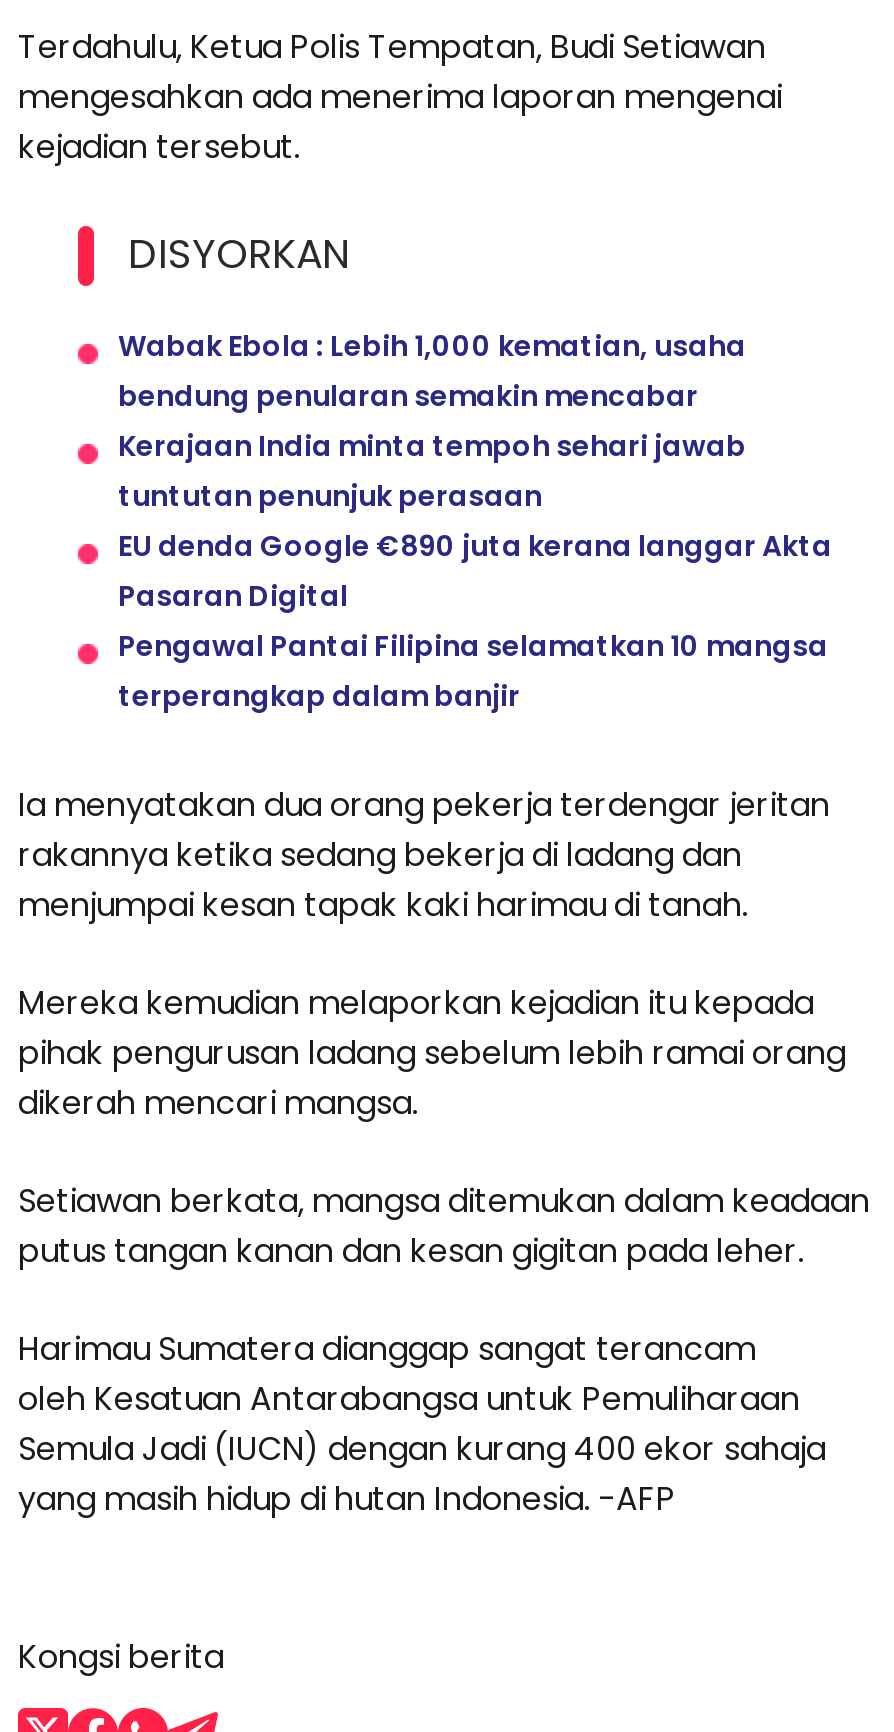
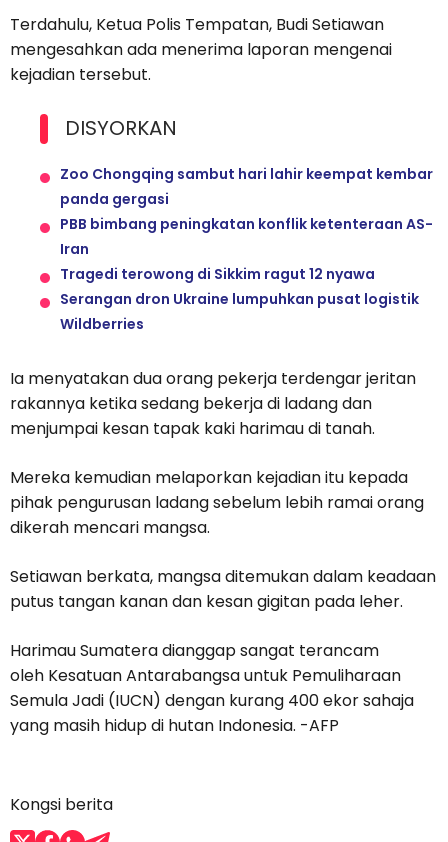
- Wabak Ebola : Lebih 1,000 kematian, usaha
- bendung penularan semakin mencabar
- Kerajaan India minta tempoh sehari jawab
- tuntutan penunjuk perasaan
- EU denda Google €890 juta kerana langgar Akta
- Pasaran Digital
- Pengawal Pantai Filipina selamatkan 10 mangsa
- terperangkap dalam banjir
+ Zoo Chongqing sambut hari lahir keempat kembar
+ panda gergasi
+ PBB bimbang peningkatan konflik ketenteraan AS-
+ Iran
+ Tragedi terowong di Sikkim ragut 12 nyawa
+ Serangan dron Ukraine lumpuhkan pusat logistik
+ Wildberries
